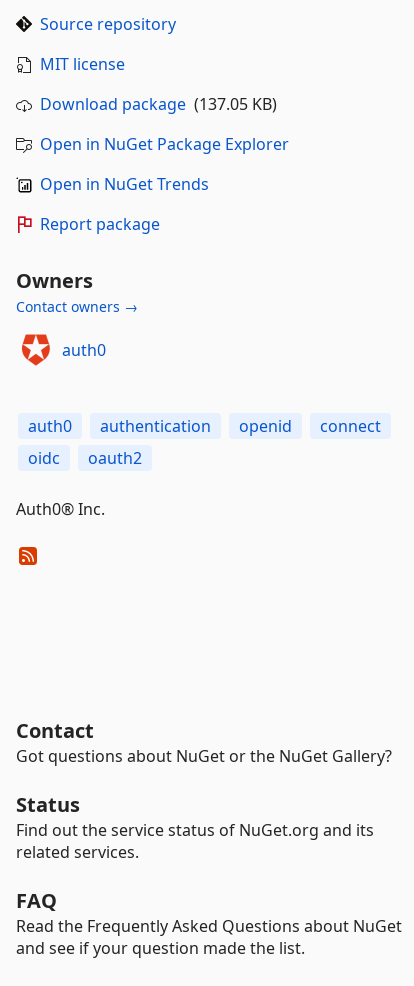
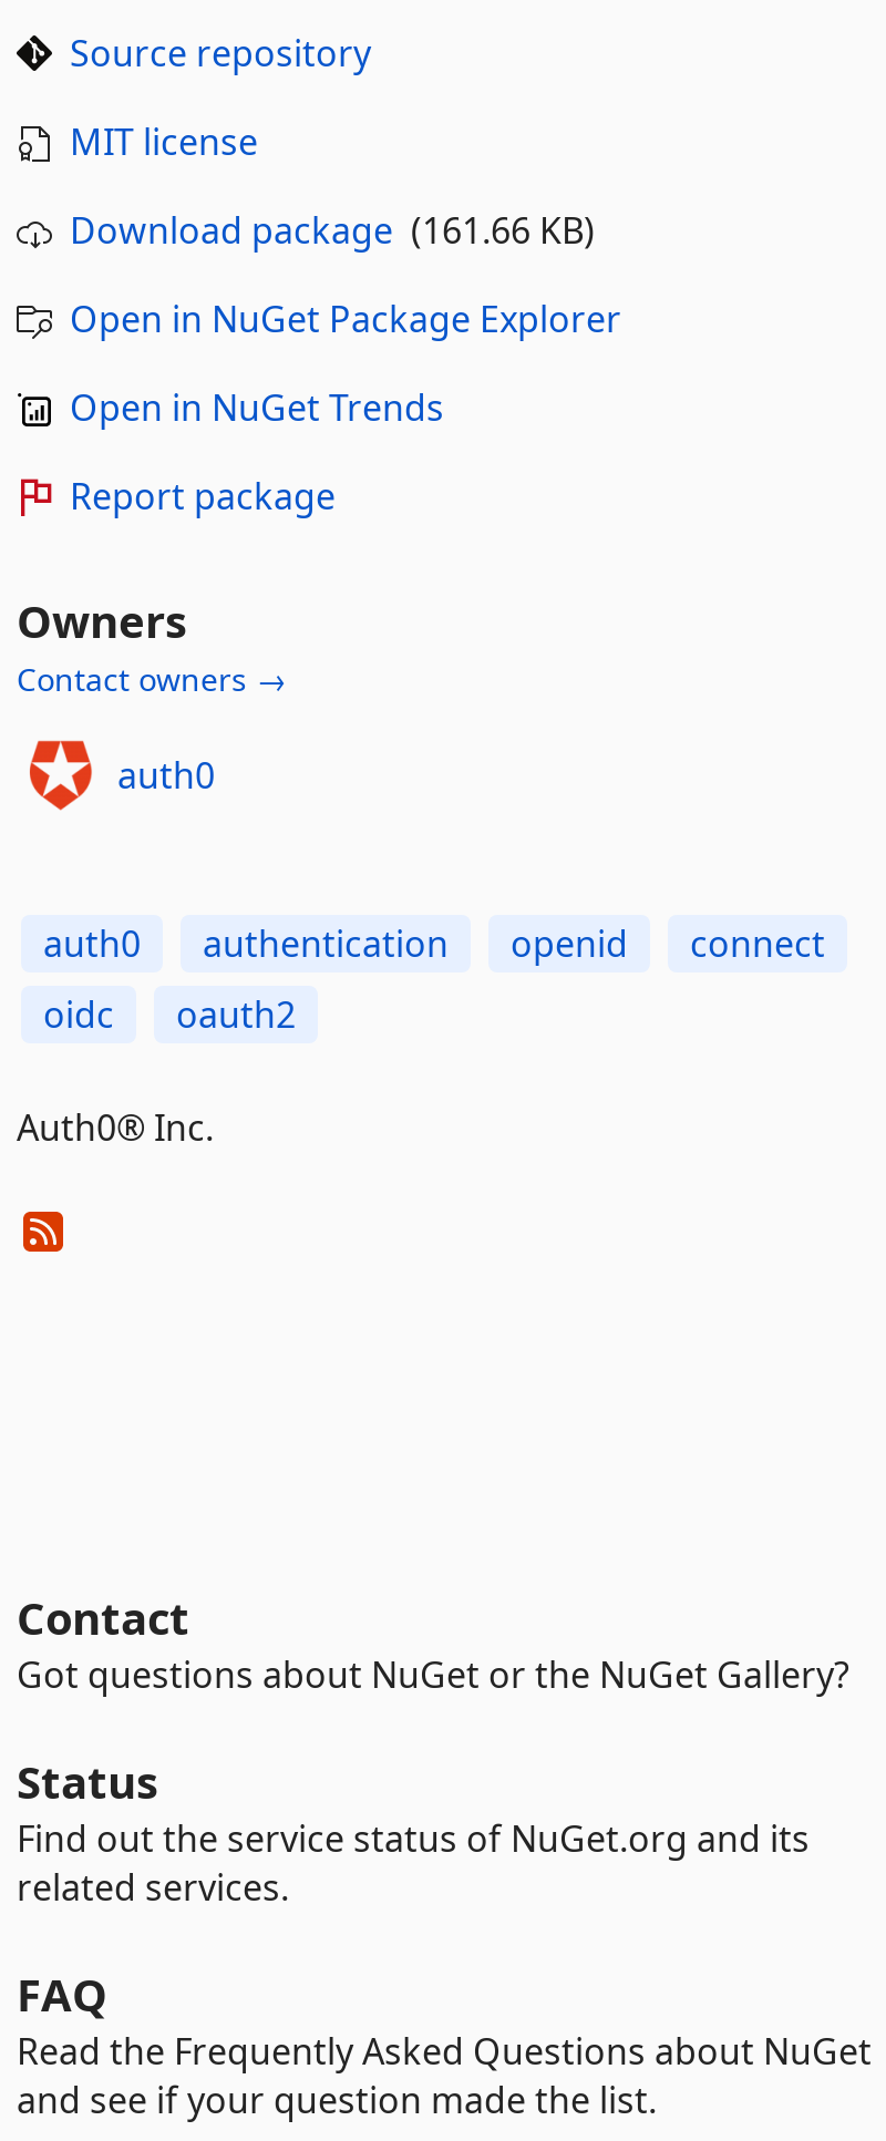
- Download package (137.05 KB)
+ Download package (161.66 KB)
